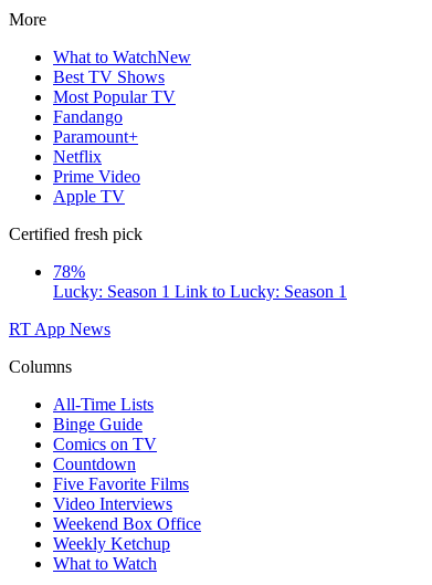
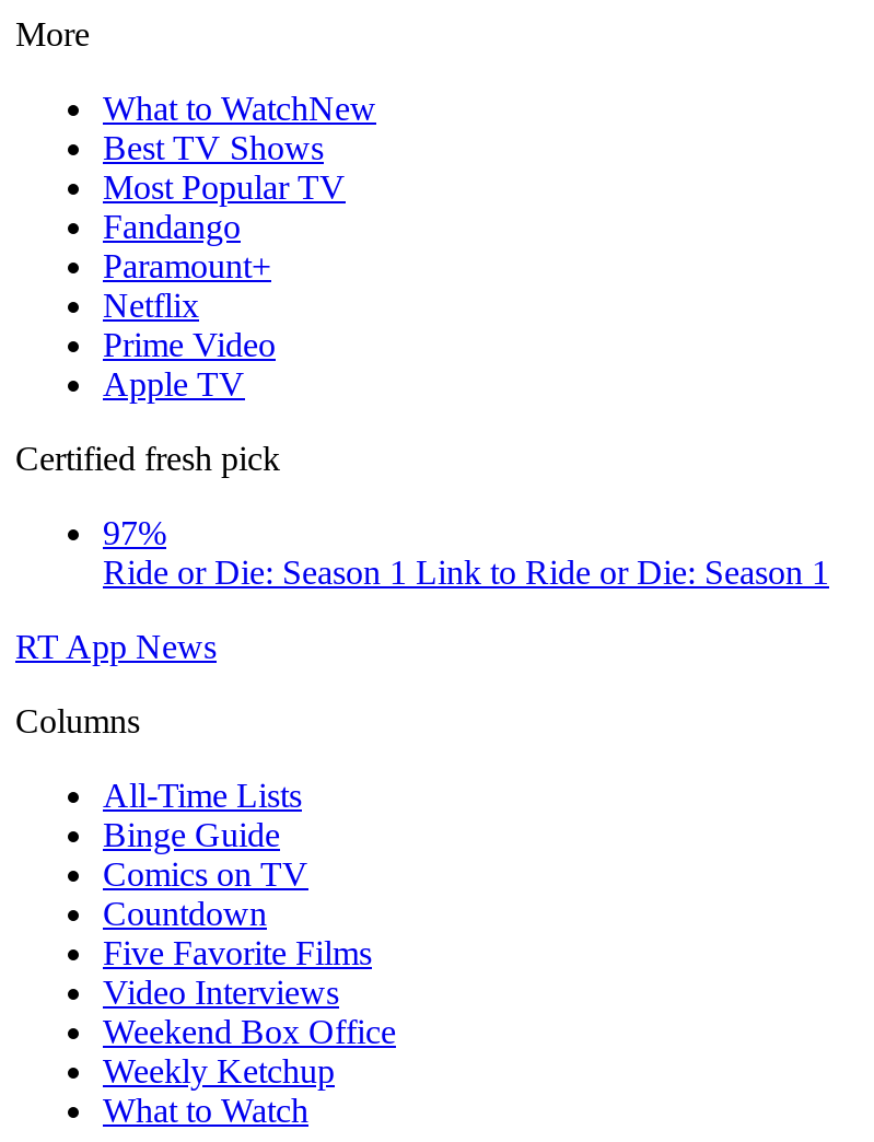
- 78%
- Lucky: Season 1 Link to Lucky: Season 1
+ 97%
+ Ride or Die: Season 1 Link to Ride or Die: Season 1
